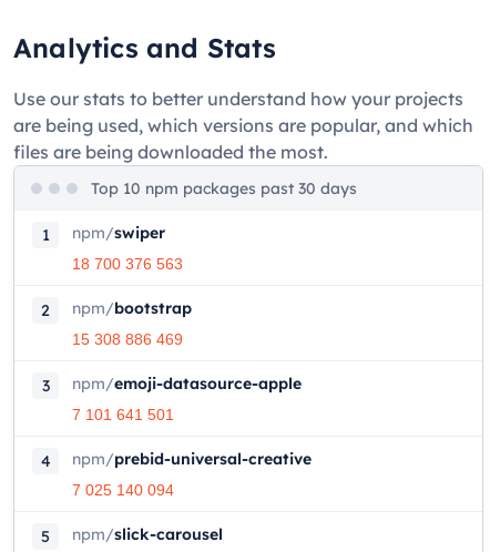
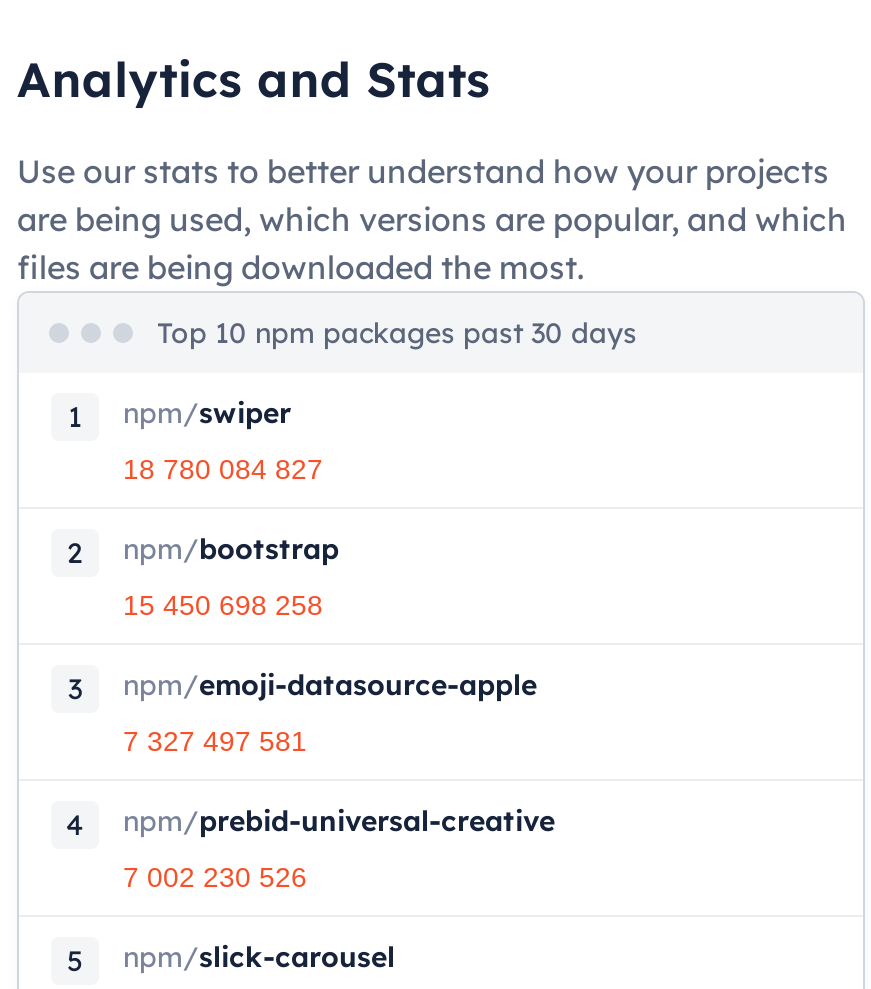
- 18 700 376 563
+ 18 780 084 827

- 15 308 886 469
+ 15 450 698 258

- 7 101 641 501
+ 7 327 497 581

- 7 025 140 094
+ 7 002 230 526
